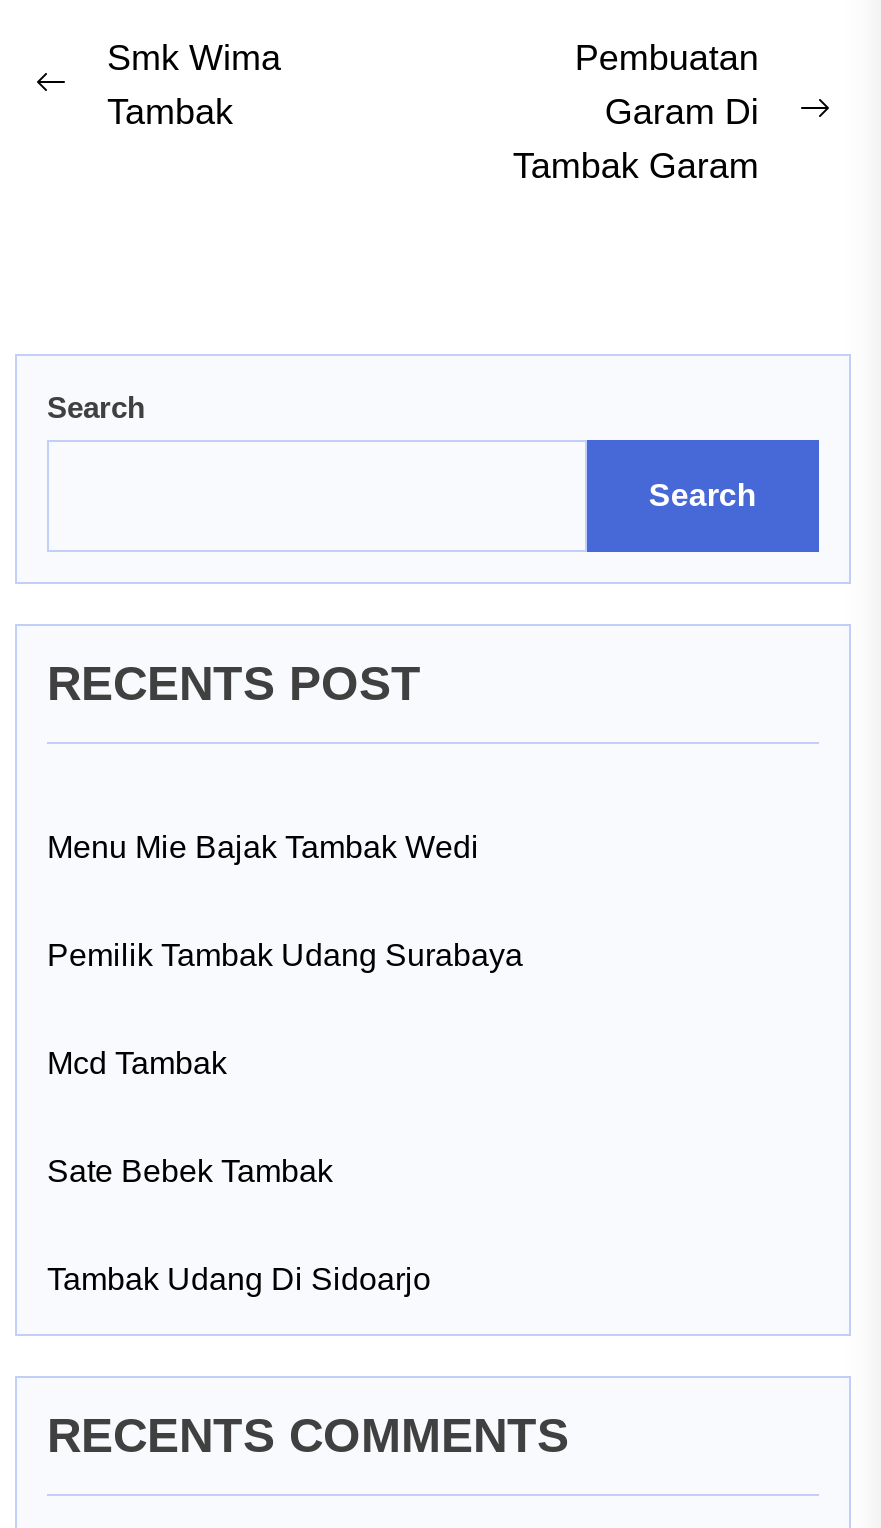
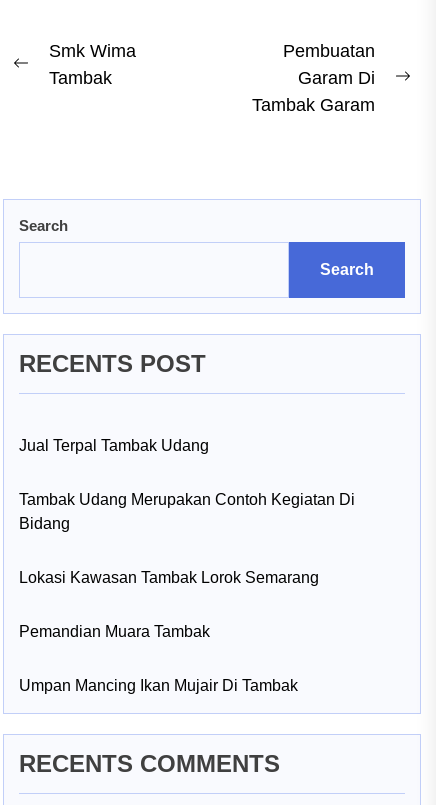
- Menu Mie Bajak Tambak Wedi
+ Jual Terpal Tambak Udang

- Pemilik Tambak Udang Surabaya
+ Tambak Udang Merupakan Contoh Kegiatan Di
+ Bidang

- Mcd Tambak
+ Lokasi Kawasan Tambak Lorok Semarang

- Sate Bebek Tambak
+ Pemandian Muara Tambak

- Tambak Udang Di Sidoarjo
+ Umpan Mancing Ikan Mujair Di Tambak
